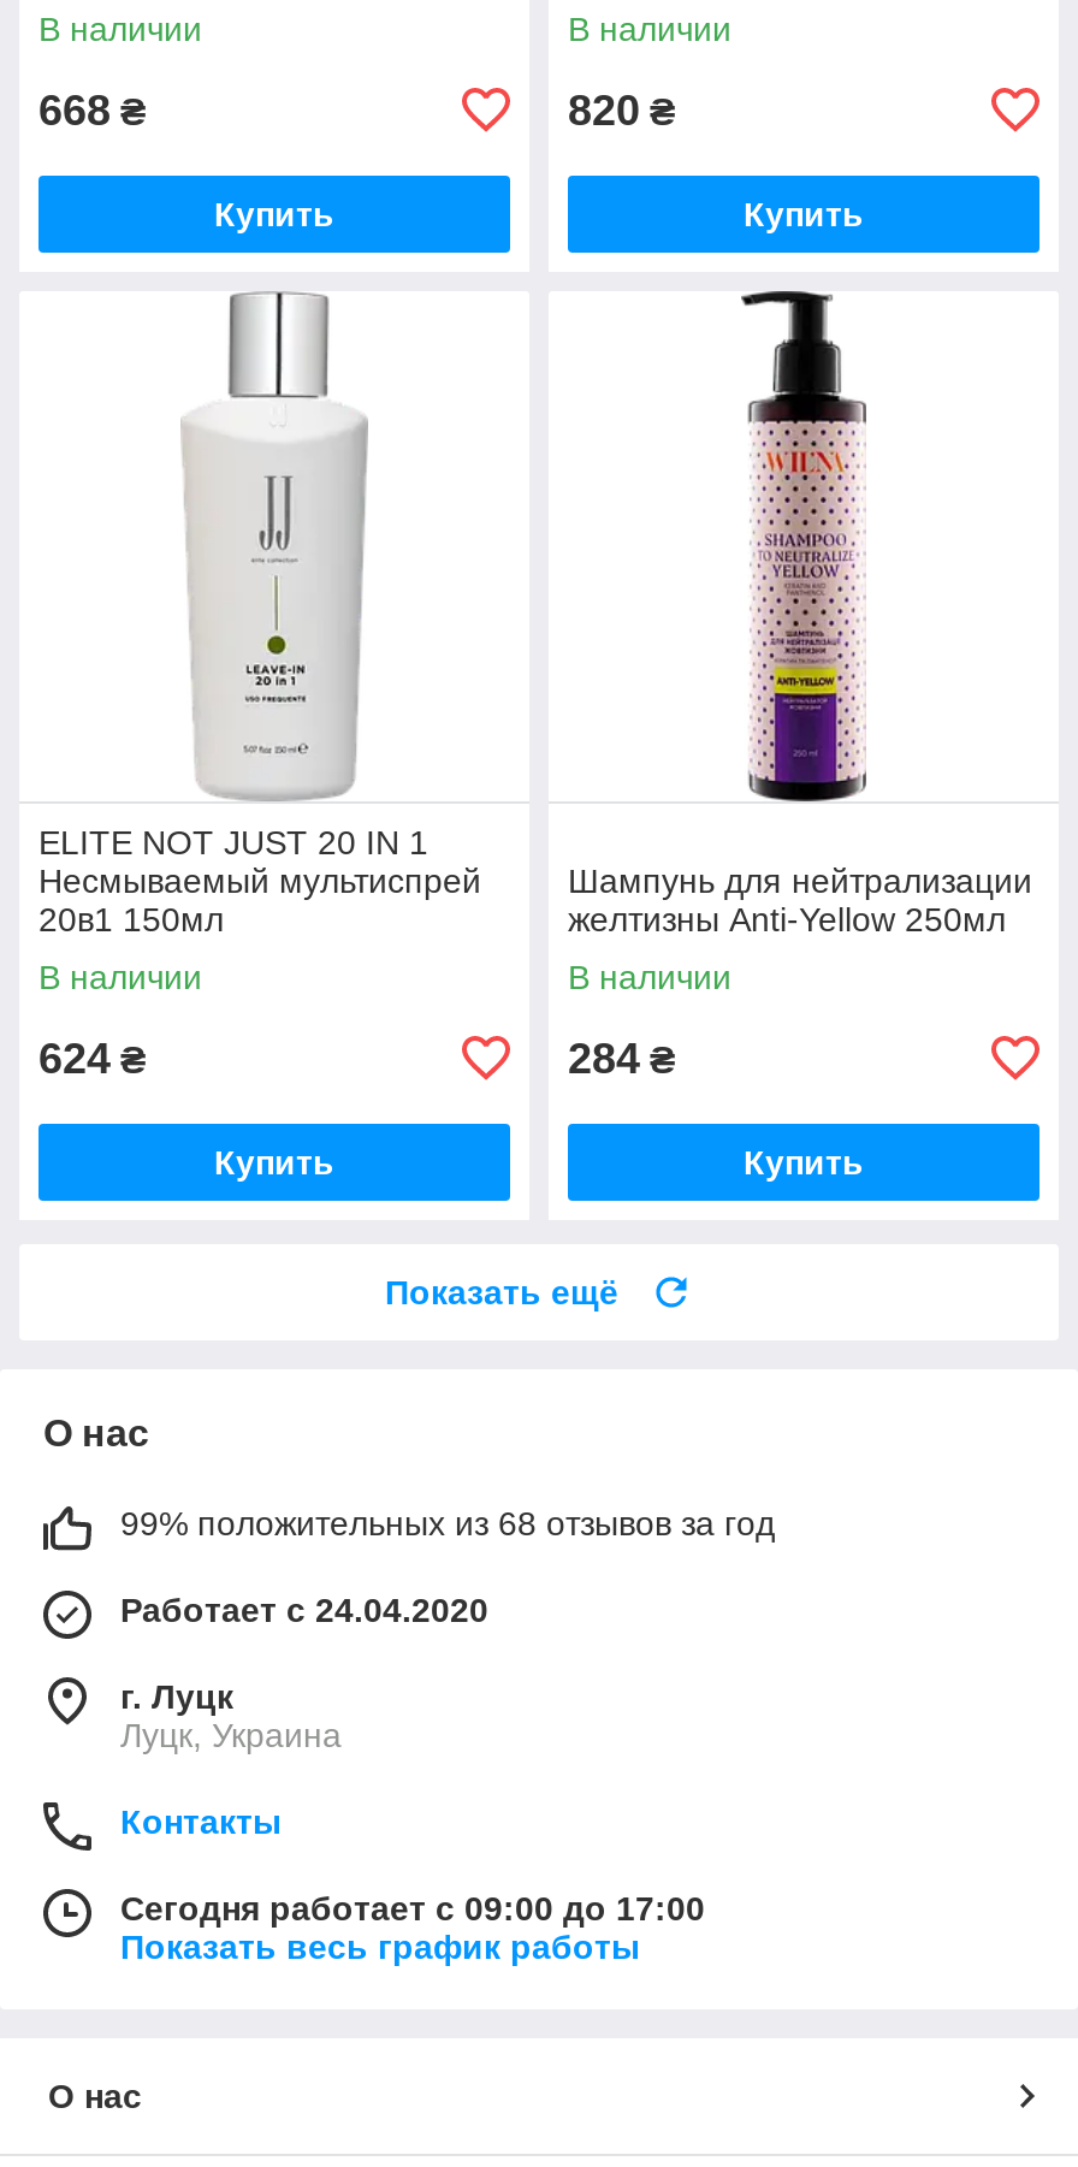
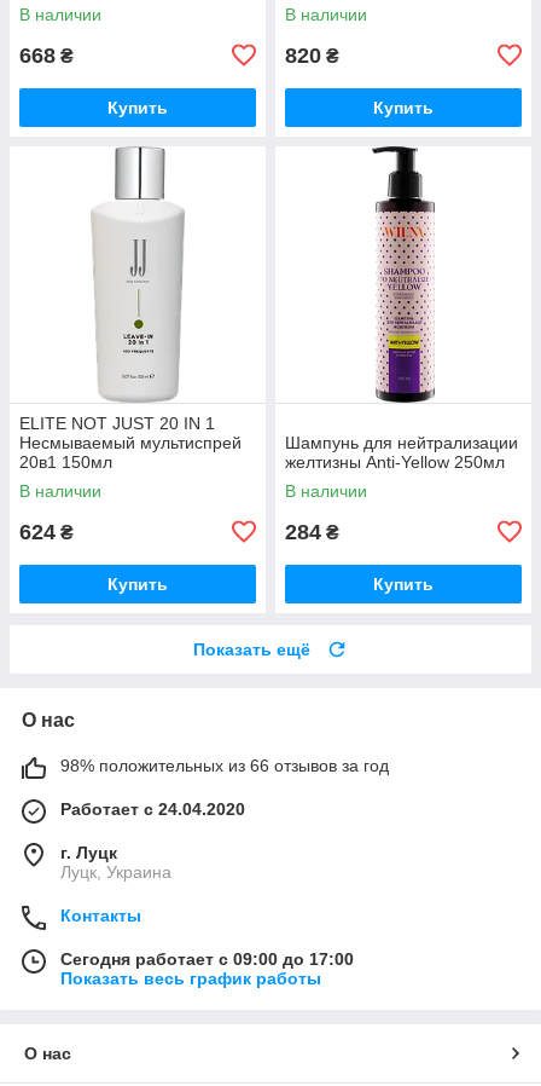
- 99% положительных из 68 отзывов за год
+ 98% положительных из 66 отзывов за год
